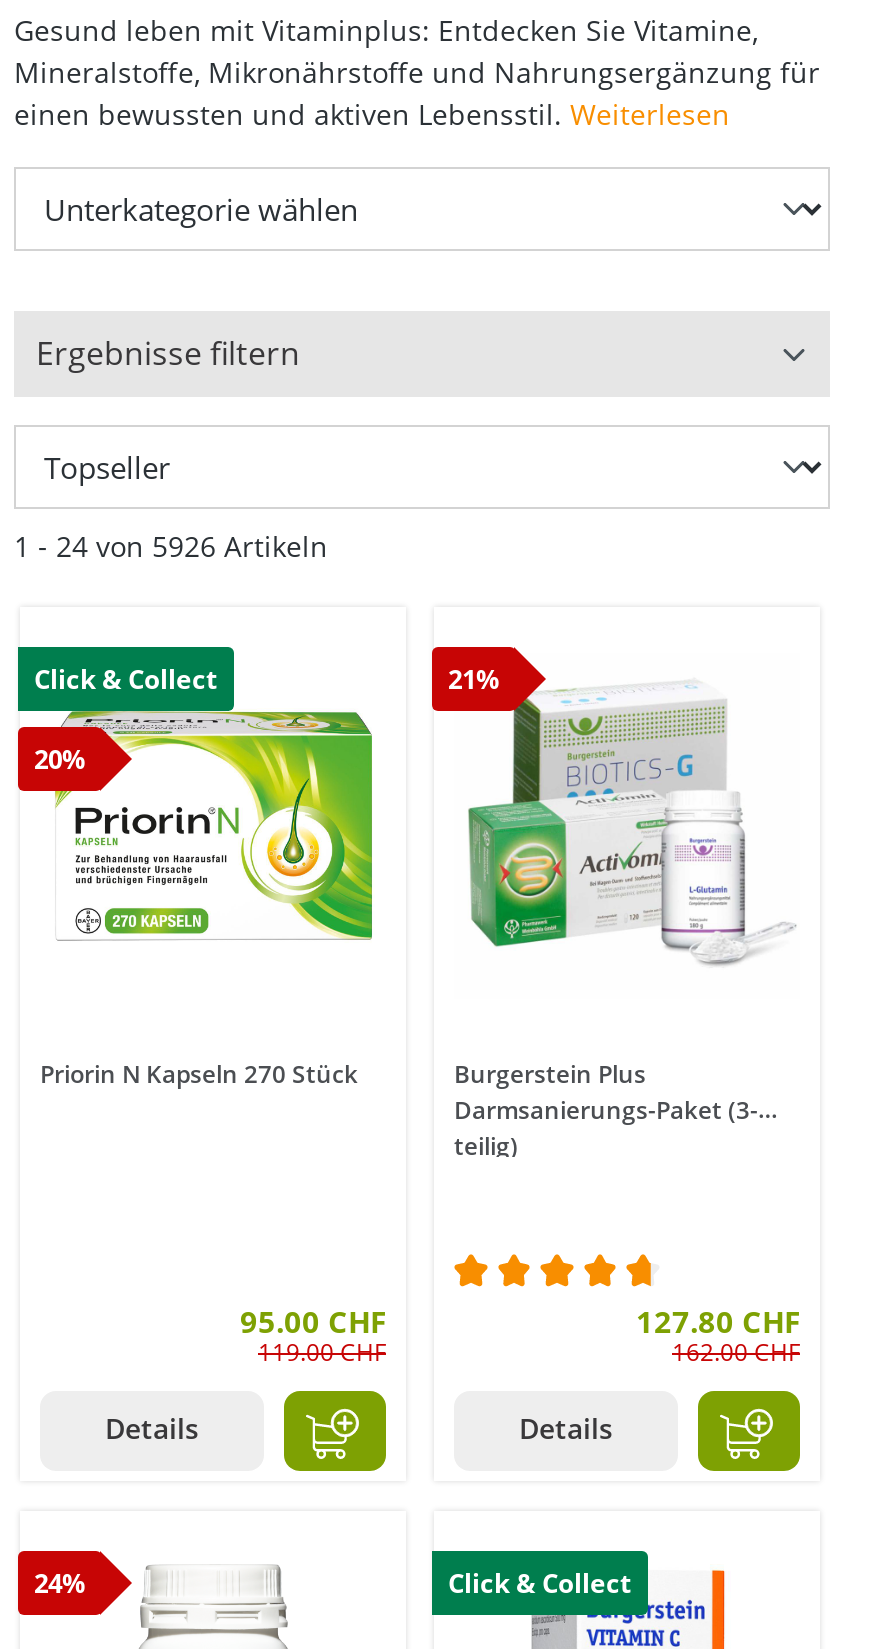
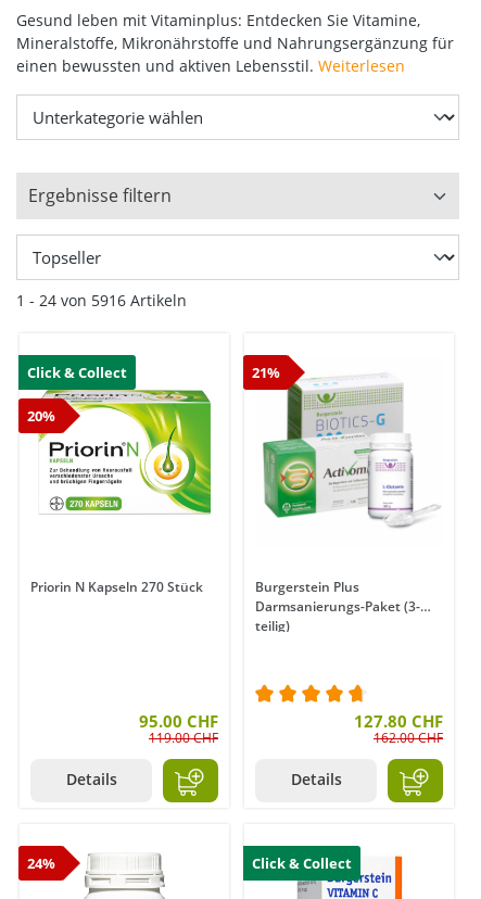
- 1 - 24 von 5926 Artikeln
+ 1 - 24 von 5916 Artikeln
